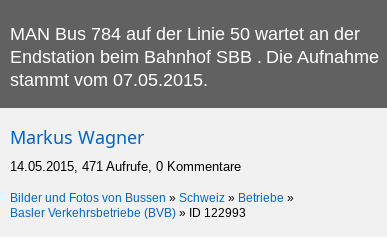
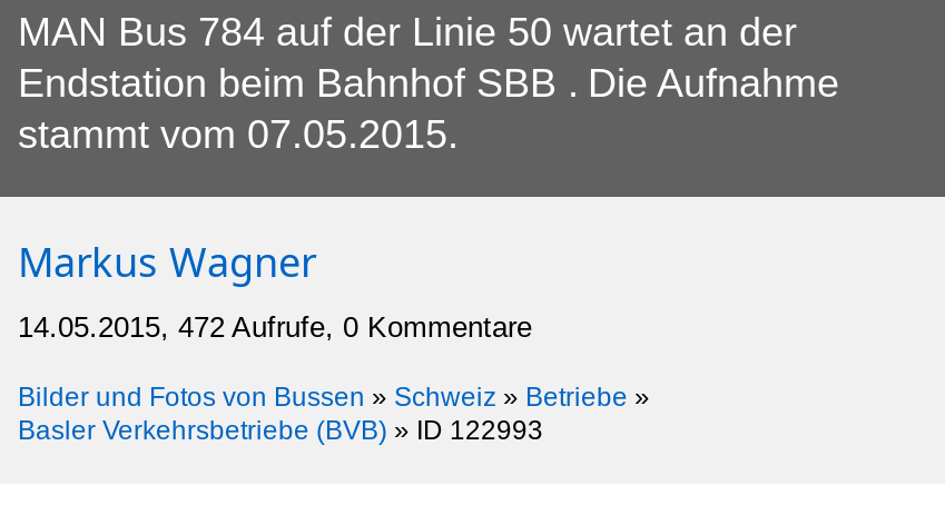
- 14.05.2015, 471 Aufrufe, 0 Kommentare
+ 14.05.2015, 472 Aufrufe, 0 Kommentare
